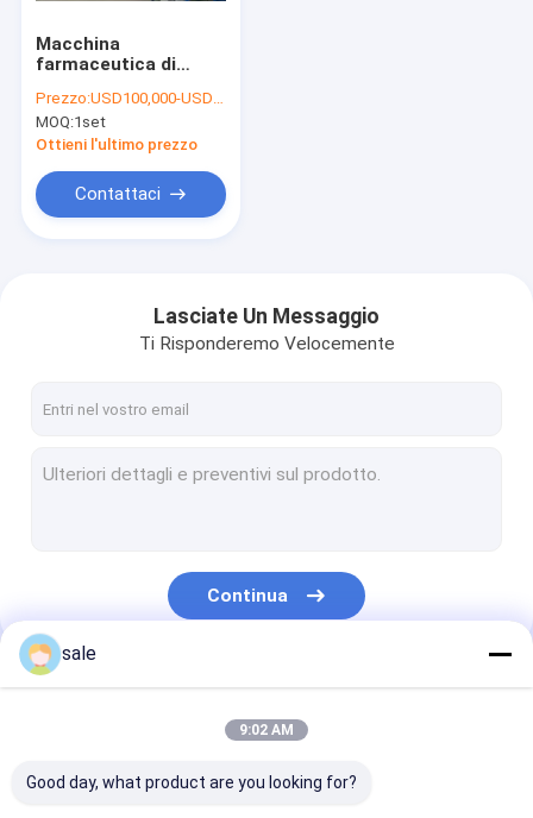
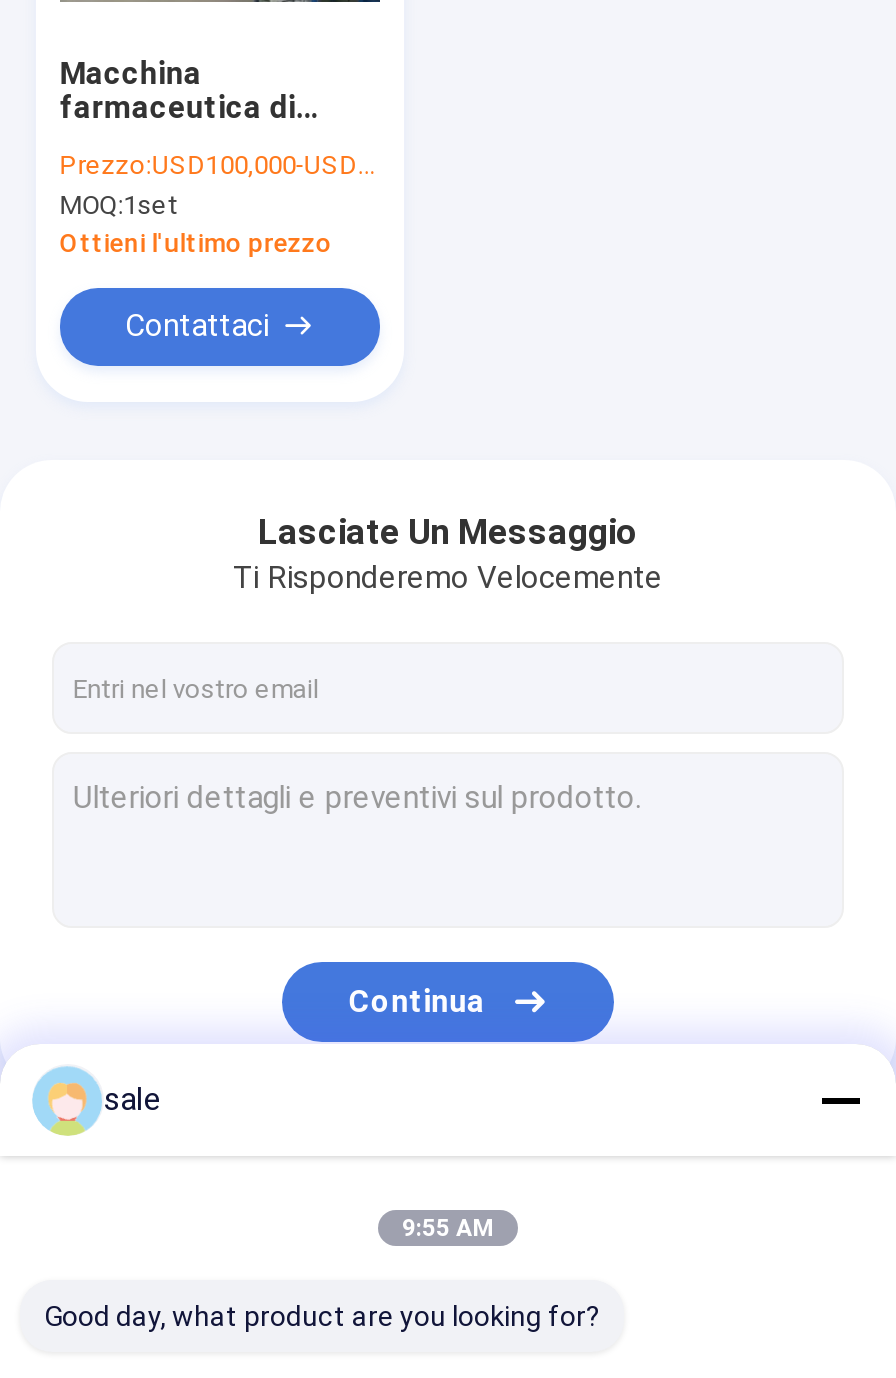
- 9:02 AM
+ 9:55 AM
